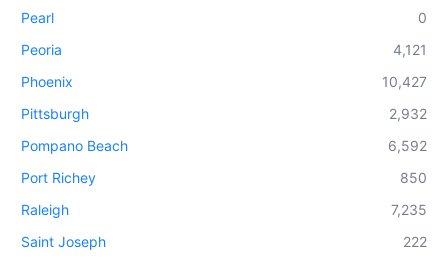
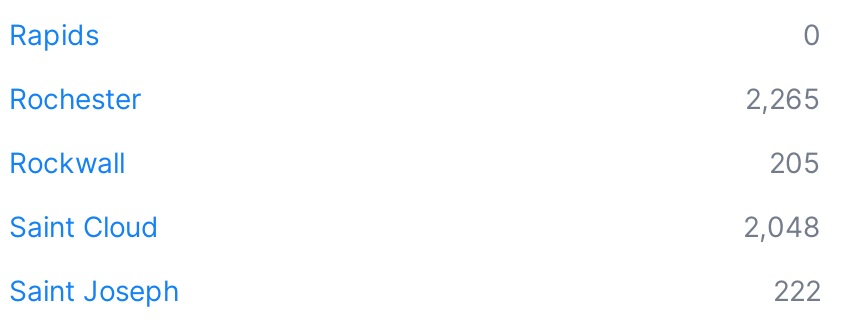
- Pearl
+ Rapids

- Peoria
- 4,121
- Phoenix
- 10,427
- Pittsburgh
- 2,932
- Pompano Beach
- 6,592
- Port Richey
- 850
- Raleigh
- 7,235
+ Rochester
+ 2,265
+ Rockwall
+ 205
+ Saint Cloud
+ 2,048
